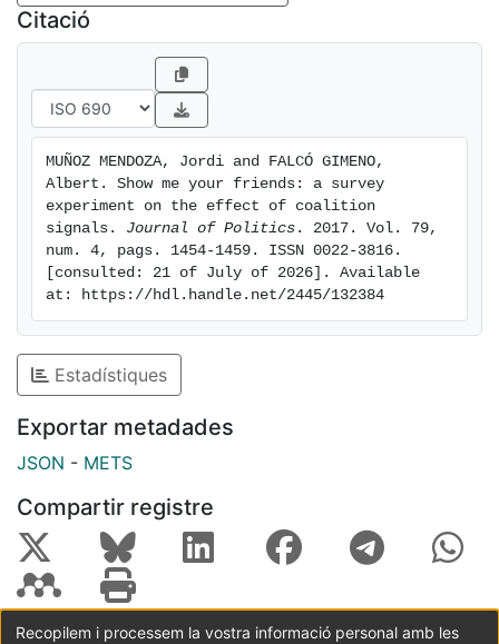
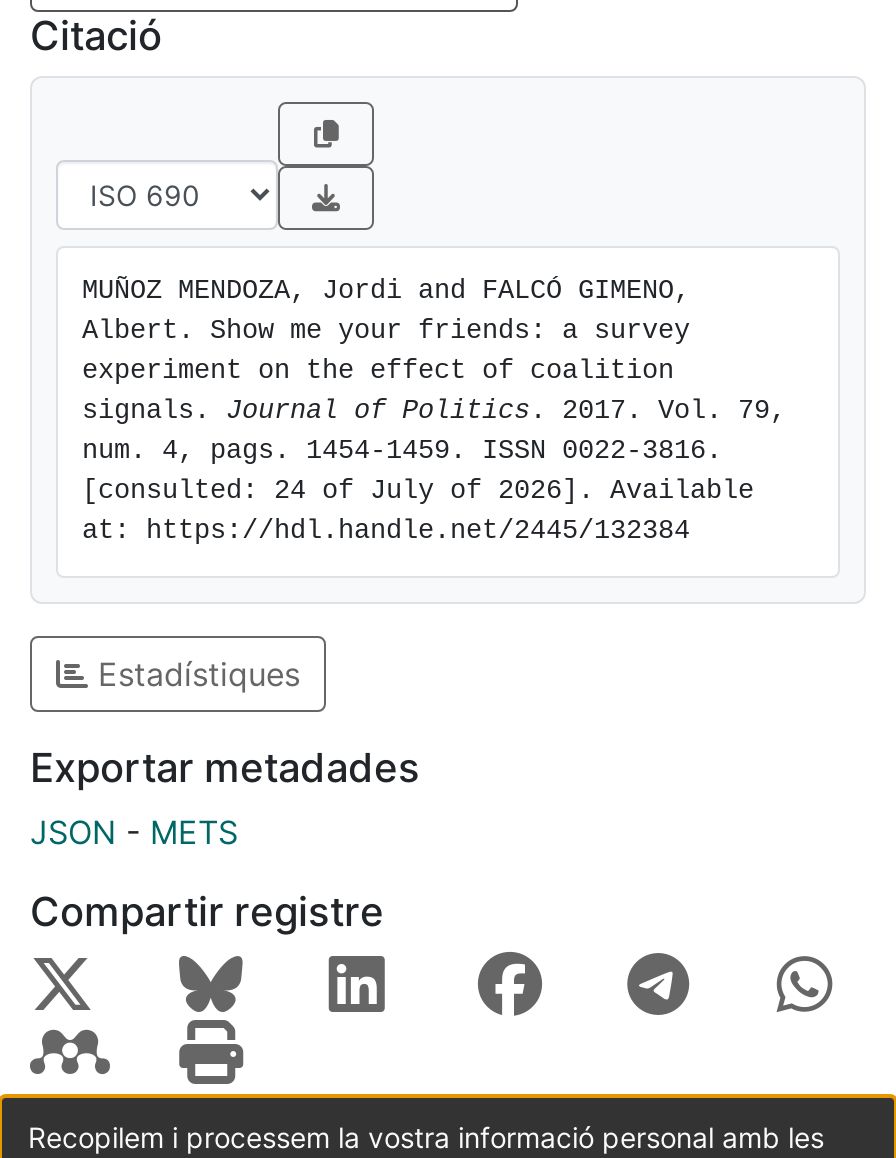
- [consulted: 21 of July of 2026]. Available
+ [consulted: 24 of July of 2026]. Available
